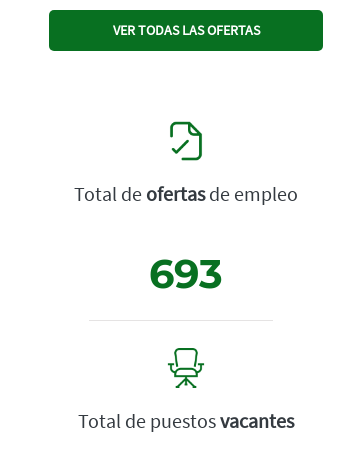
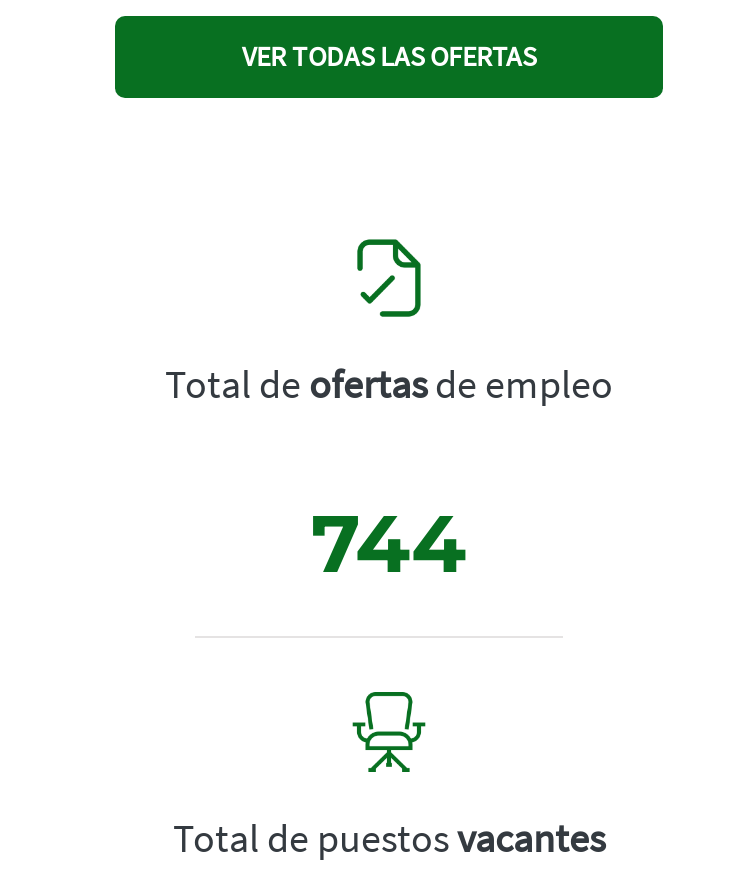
- 693
+ 744
